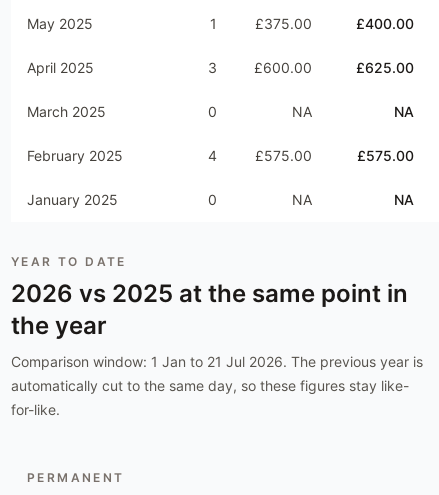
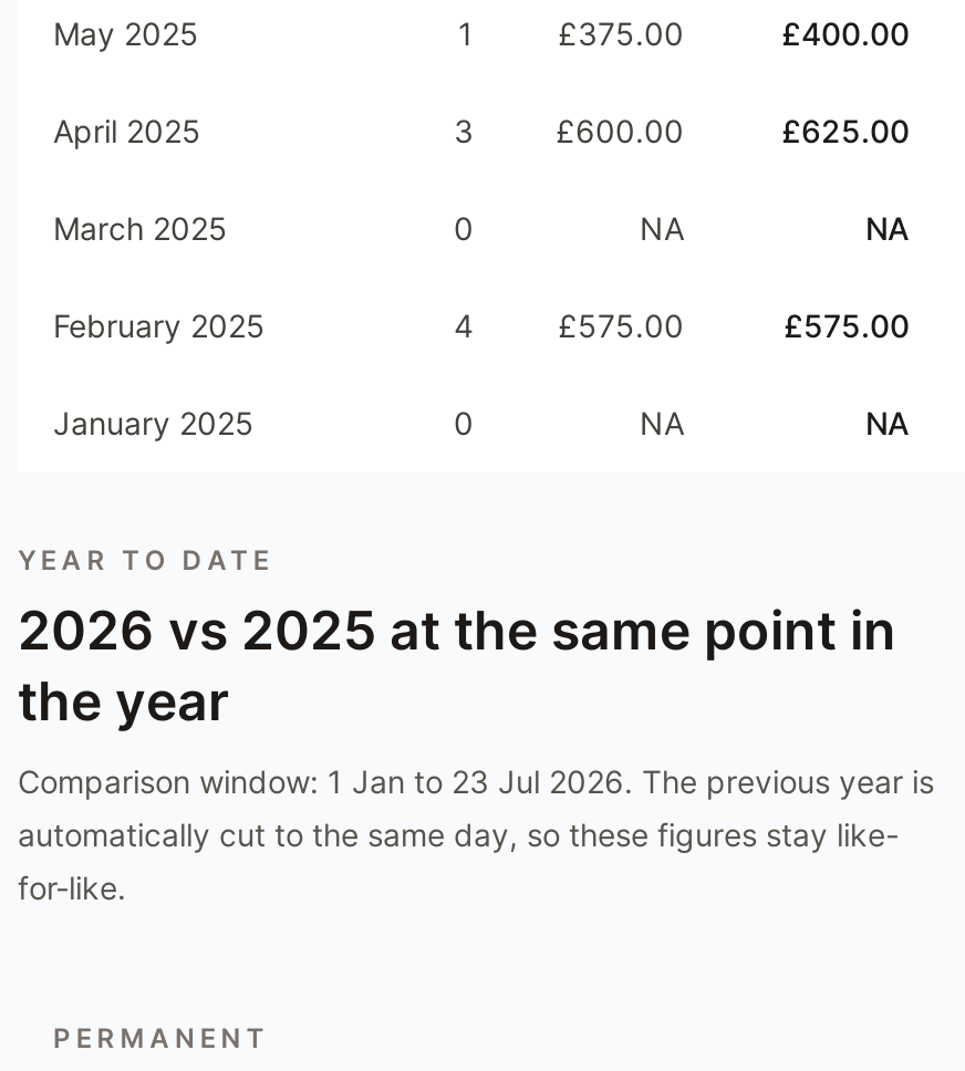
- Comparison window: 1 Jan to 21 Jul 2026. The previous year is
+ Comparison window: 1 Jan to 23 Jul 2026. The previous year is
